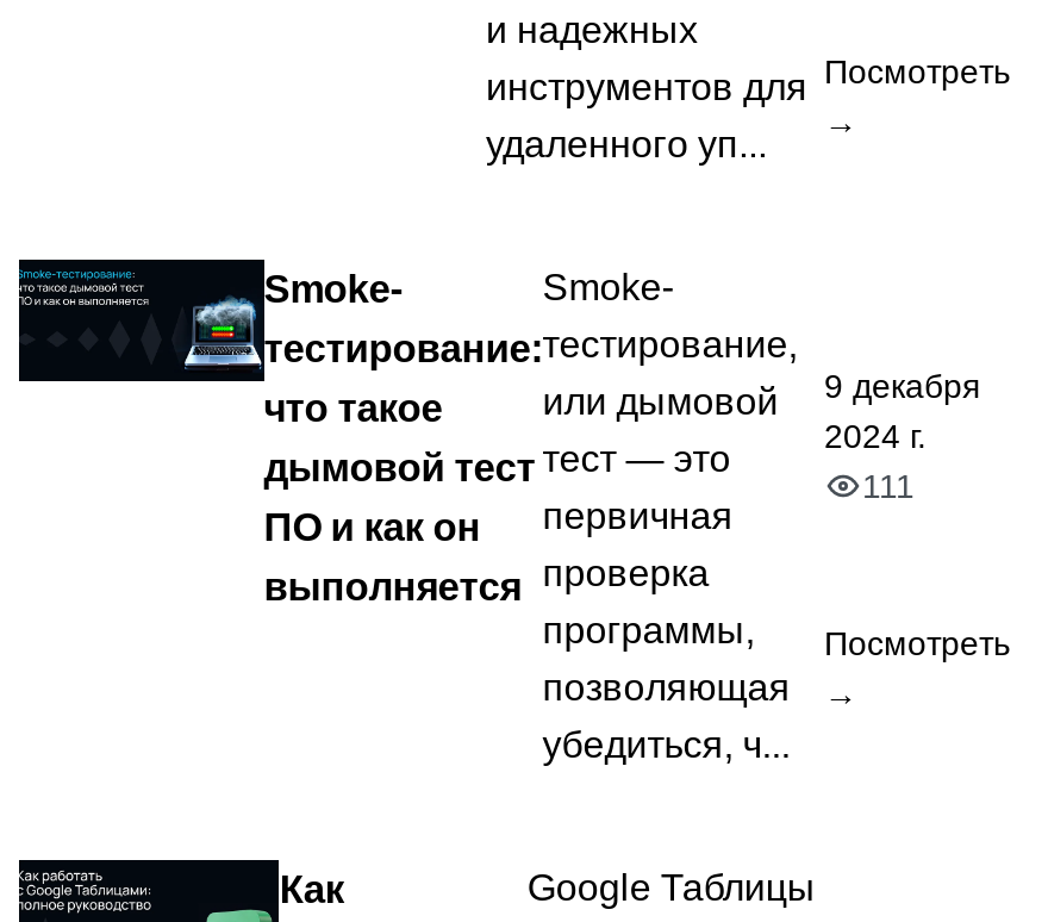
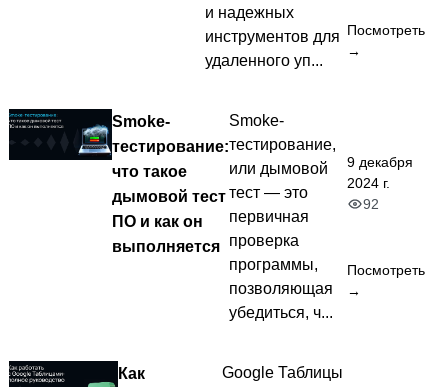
- 111
+ 92
